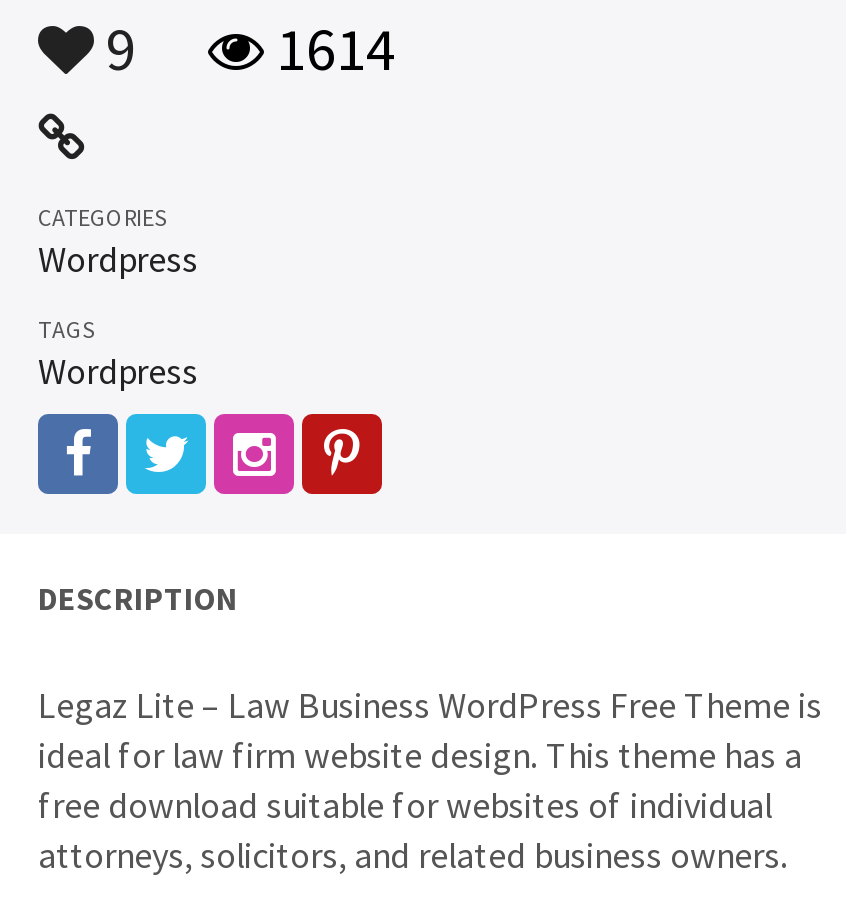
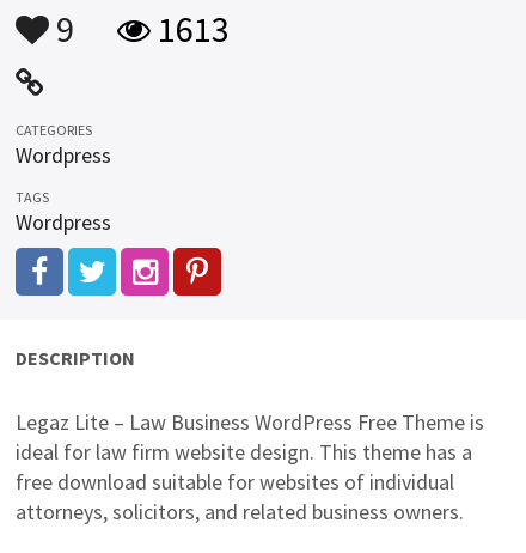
- 9 1614
+ 9 1613
